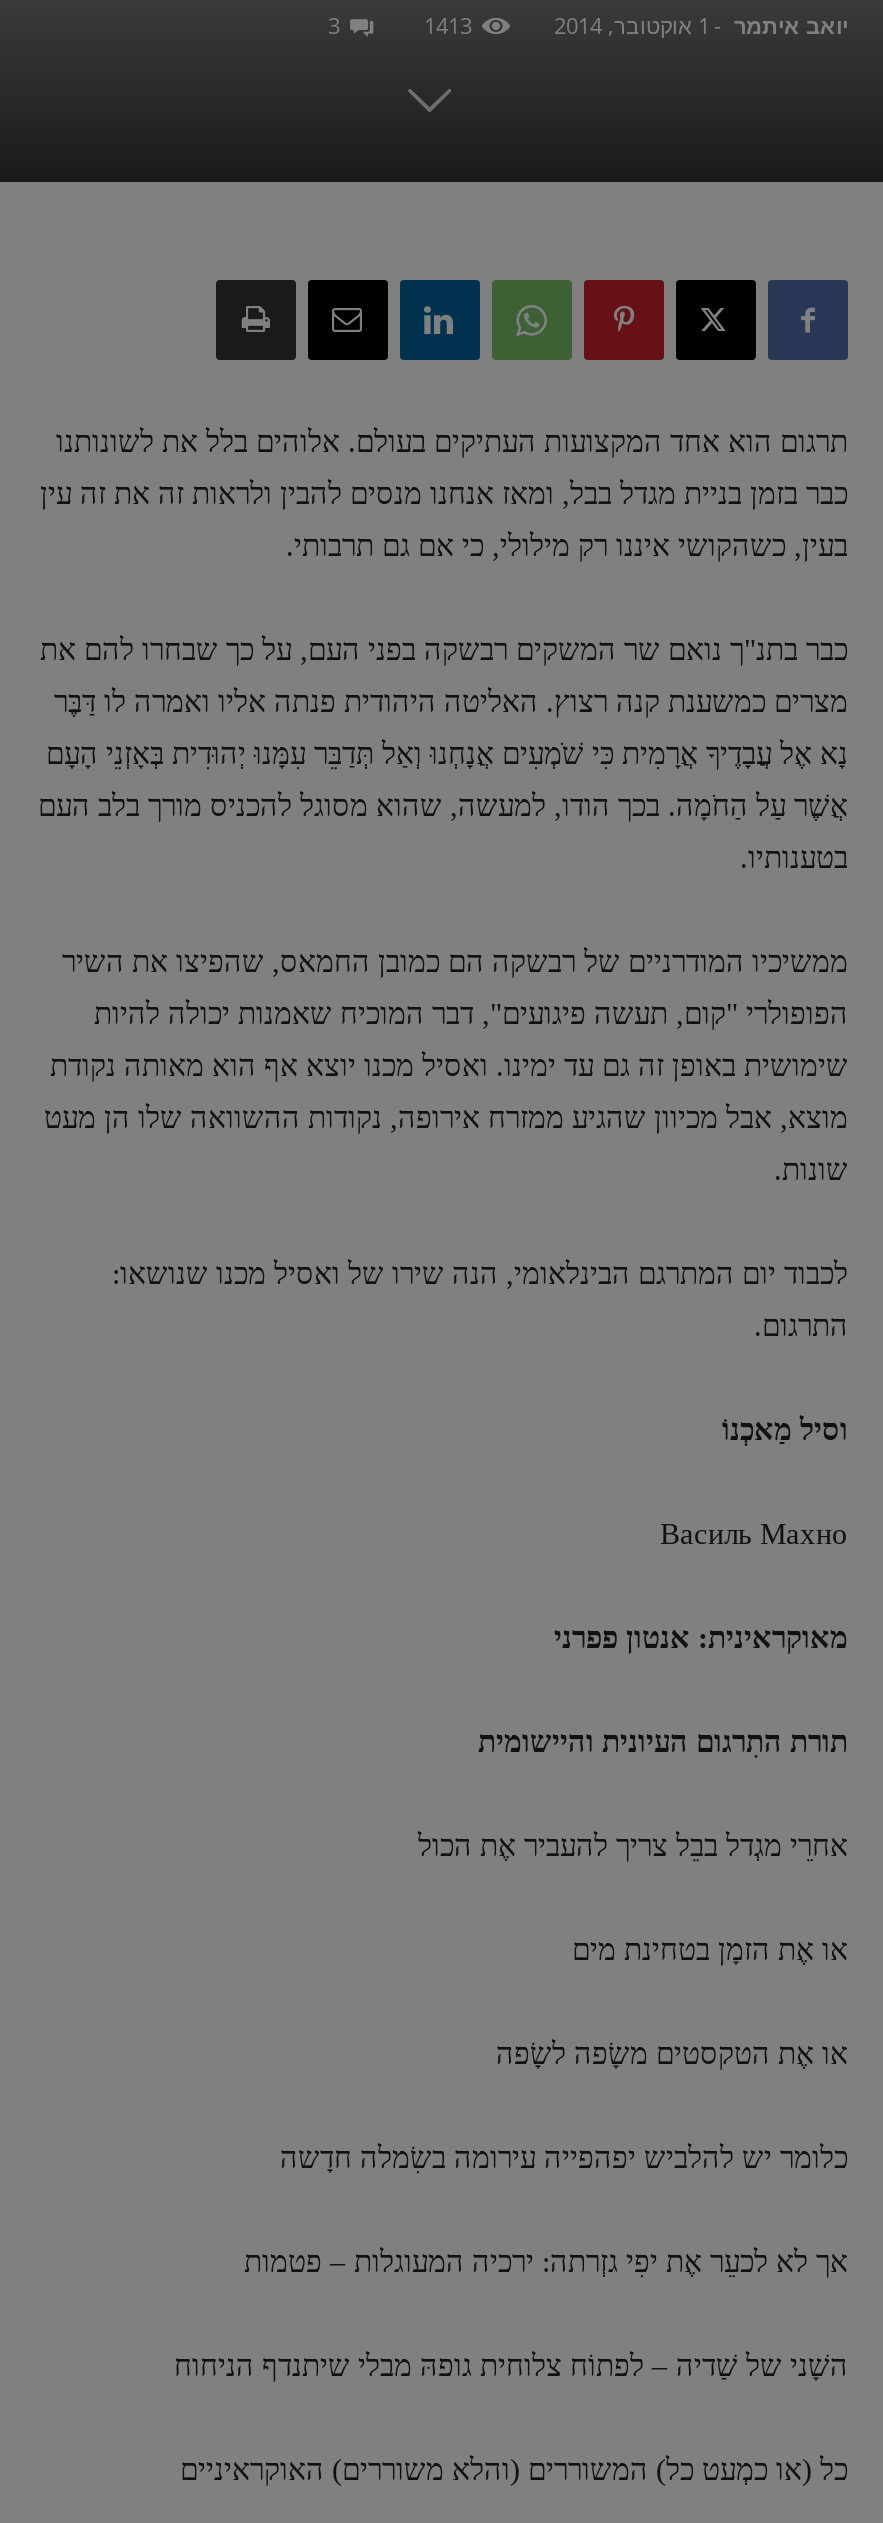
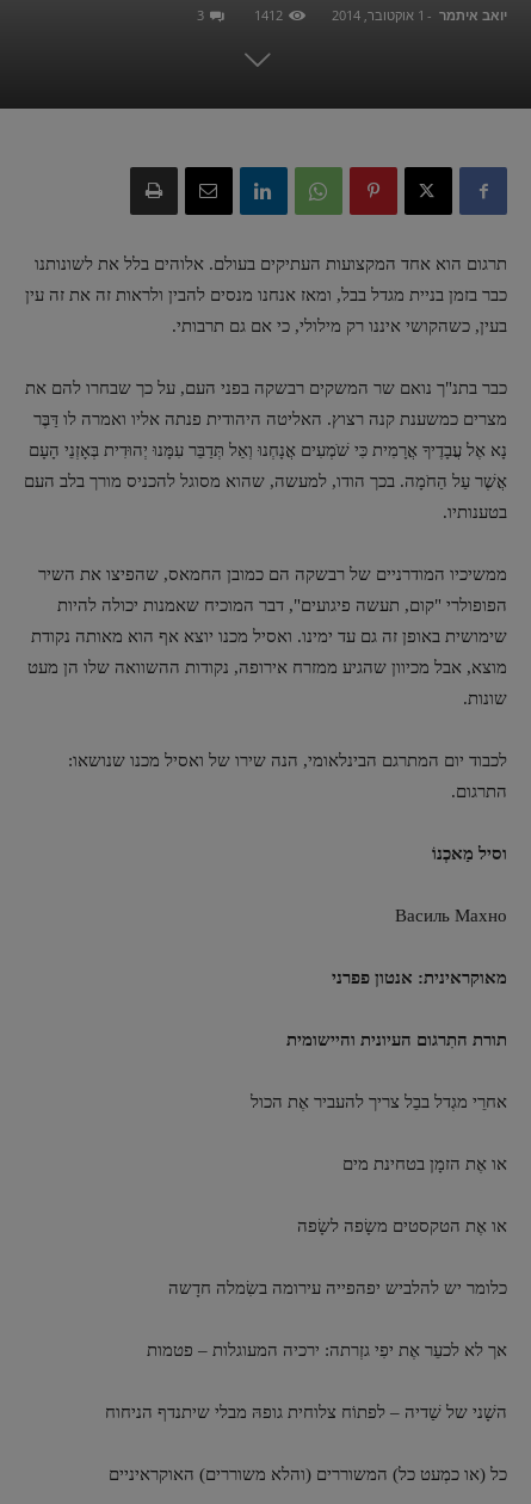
- 1413
+ 1412
